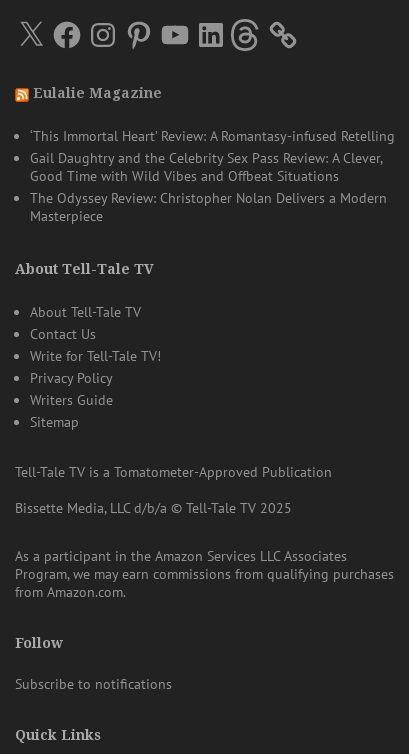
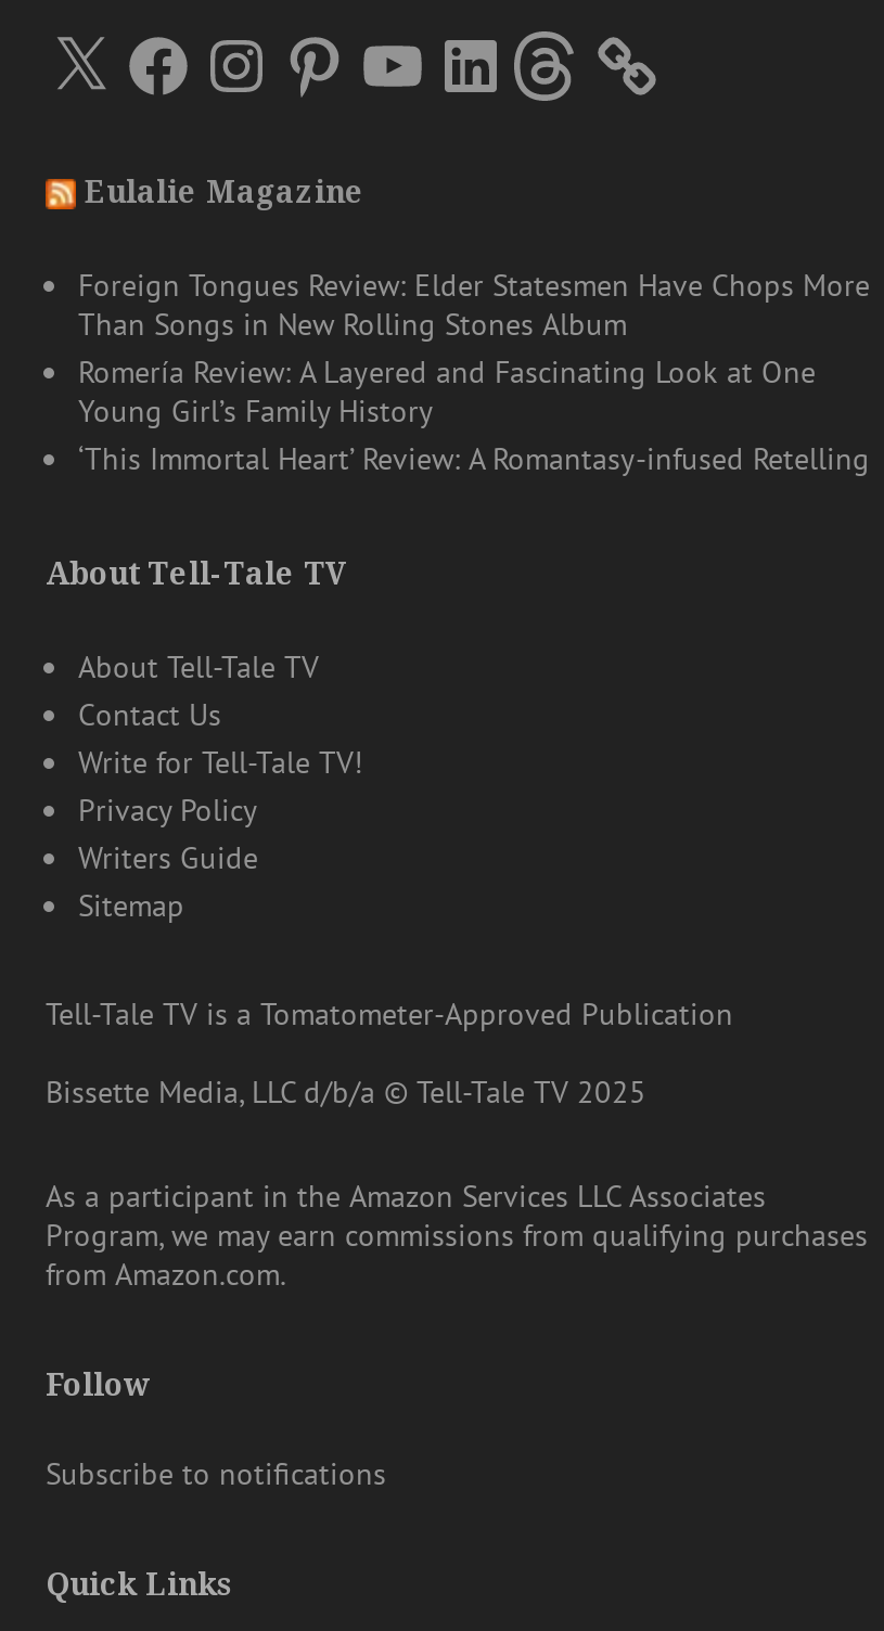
+ Foreign Tongues Review: Elder Statesmen Have Chops More
+ Than Songs in New Rolling Stones Album
+ Romería Review: A Layered and Fascinating Look at One
+ Young Girl’s Family History

moved down: ‘This Immortal Heart’ Review: A Romantasy-infused Retelling

- Gail Daughtry and the Celebrity Sex Pass Review: A Clever,
- Good Time with Wild Vibes and Offbeat Situations
- The Odyssey Review: Christopher Nolan Delivers a Modern
- Masterpiece
